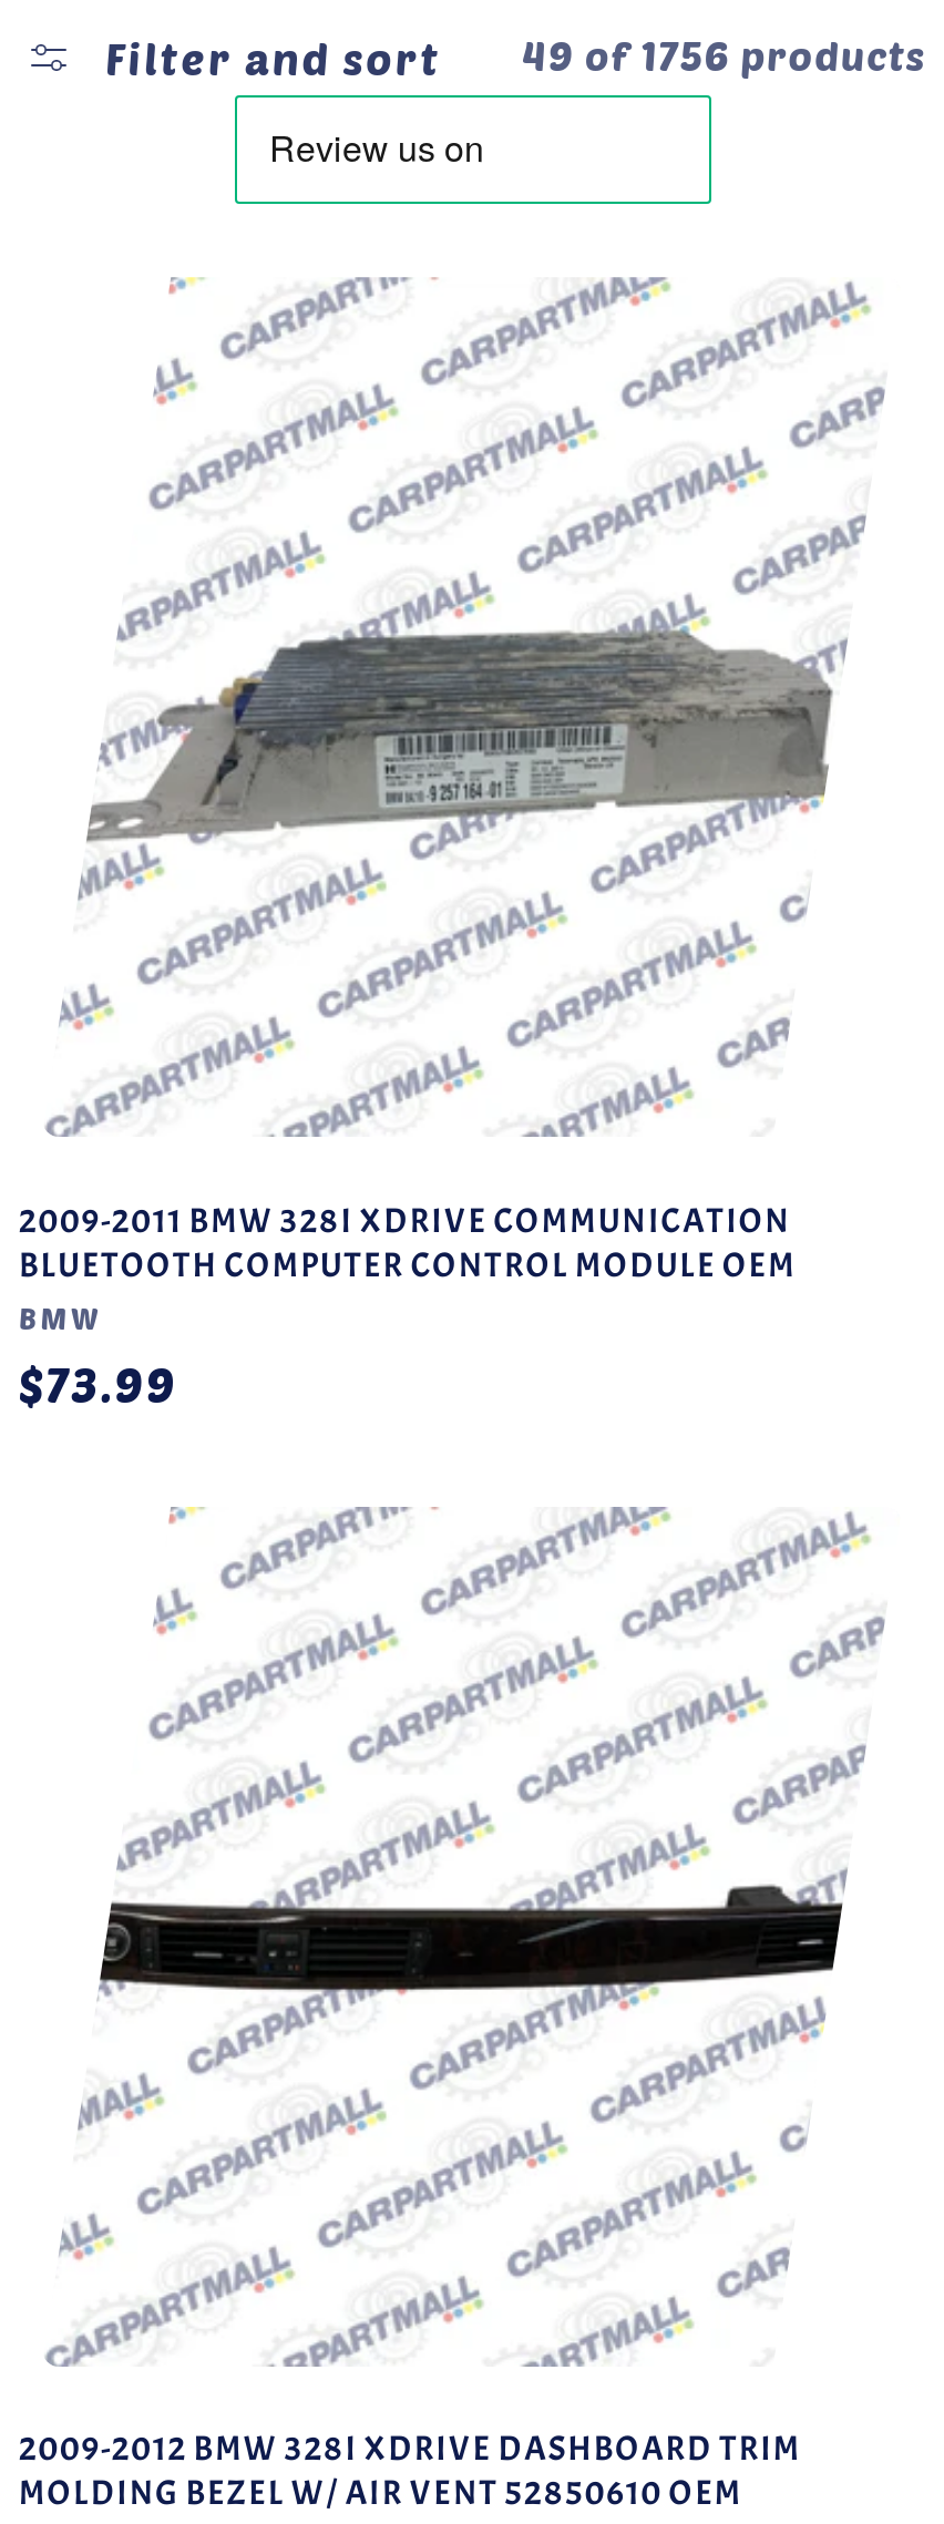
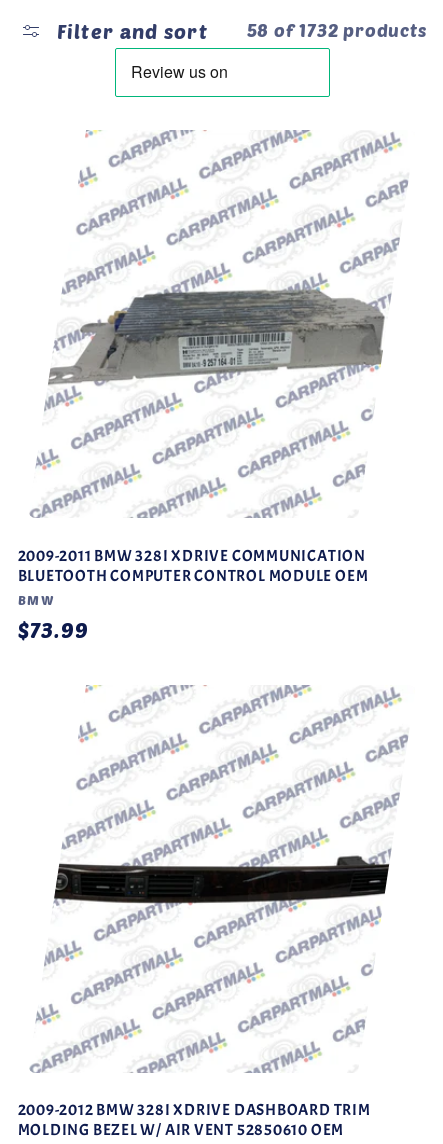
- Filter and sort 49 of 1756 products
+ Filter and sort 58 of 1732 products
